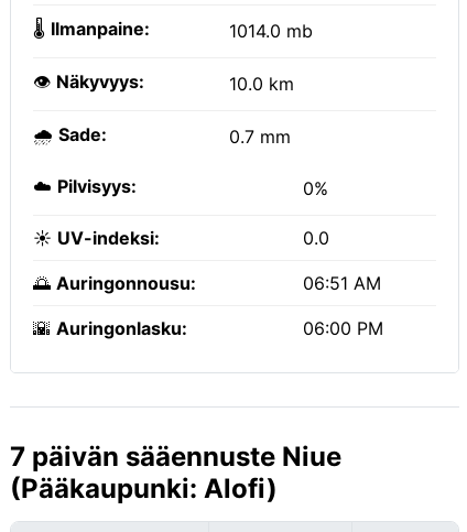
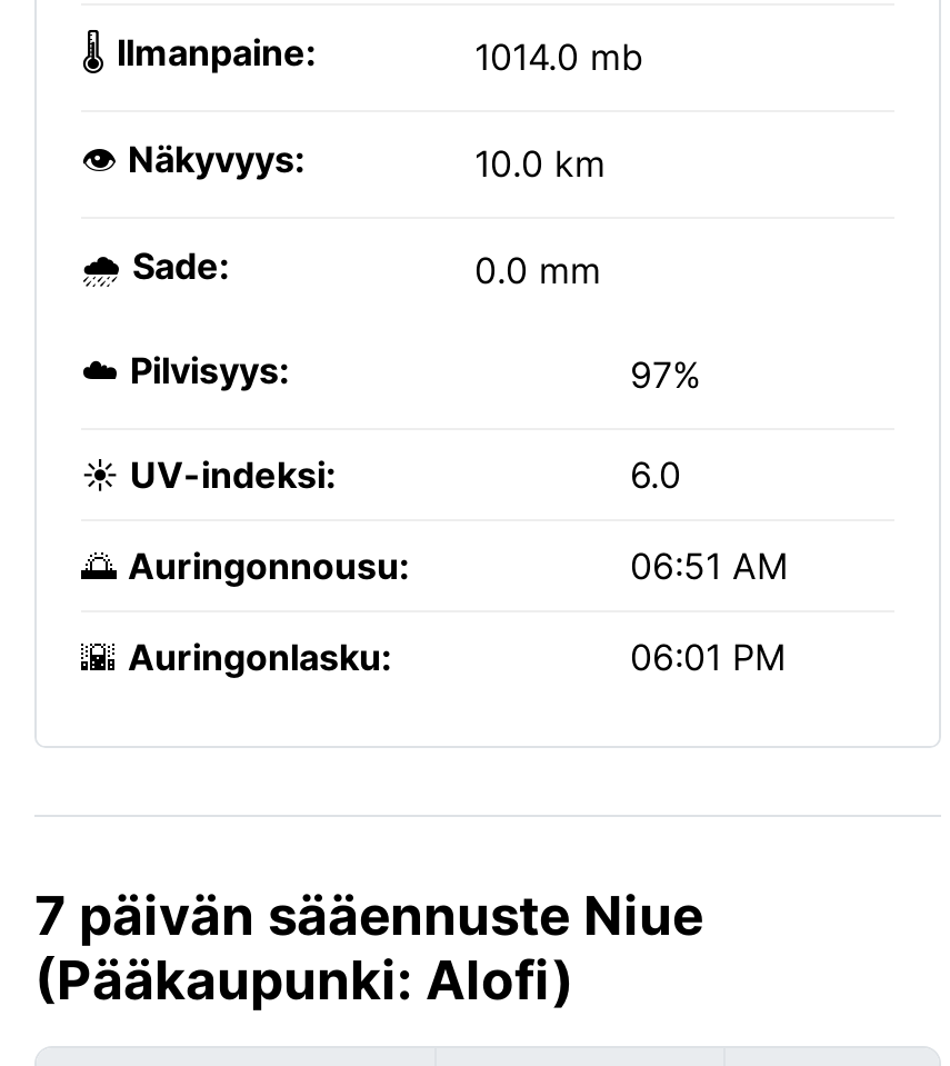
- 0.7 mm
+ 0.0 mm

- 0%
+ 97%

- 0.0
+ 6.0

- 06:00 PM
+ 06:01 PM
